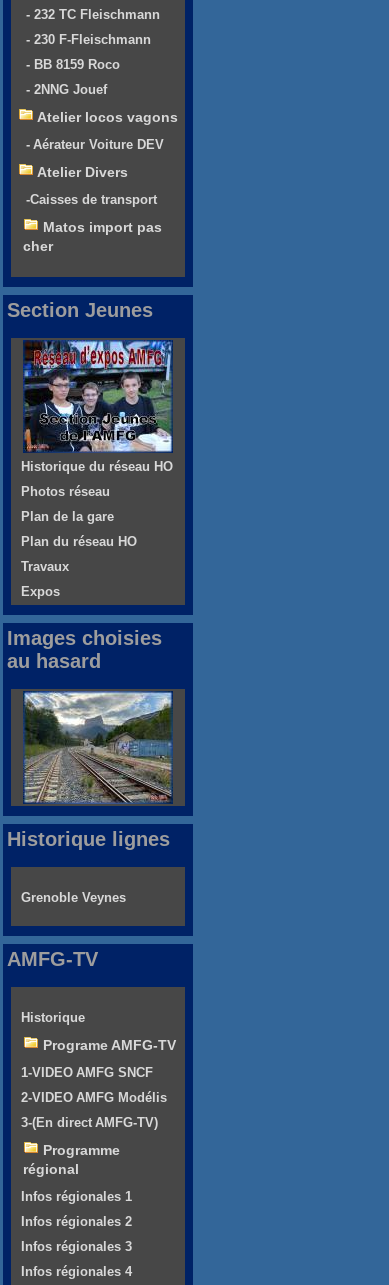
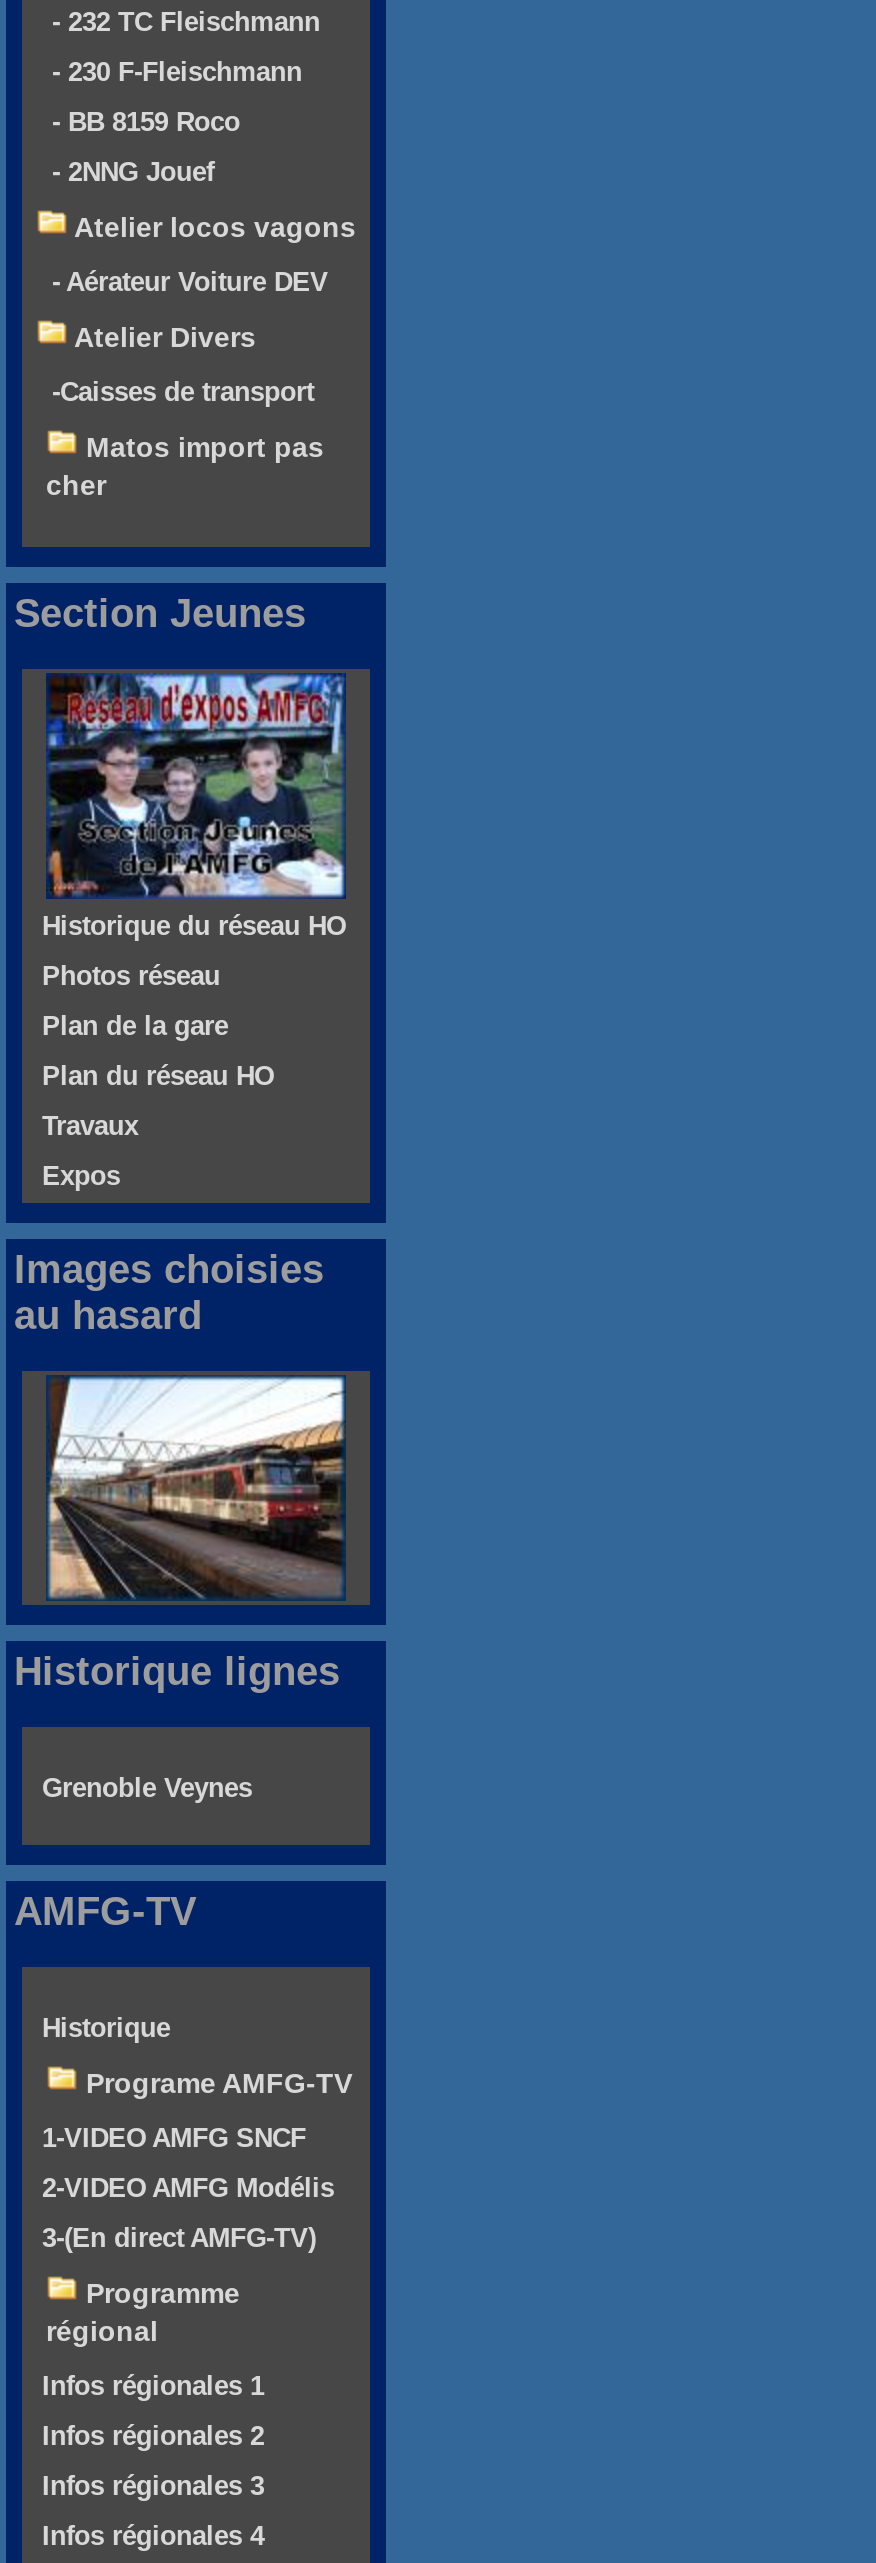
- [image]
+ [image]
